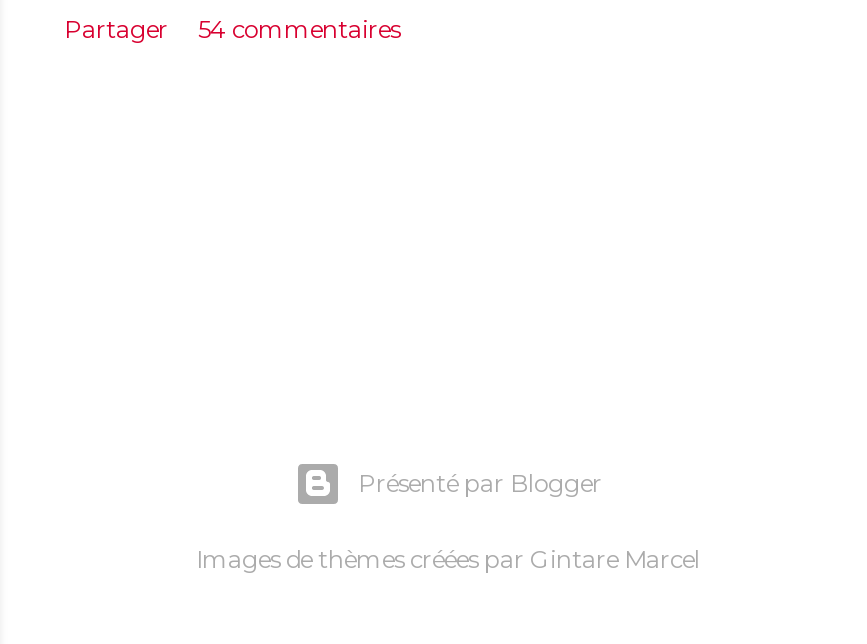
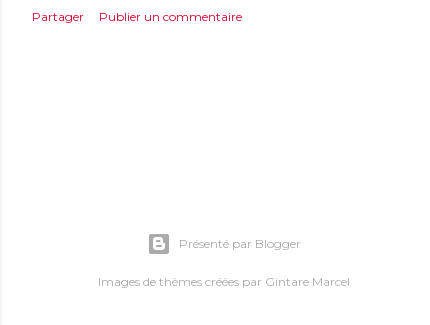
- 54 commentaires
+ Publier un commentaire
